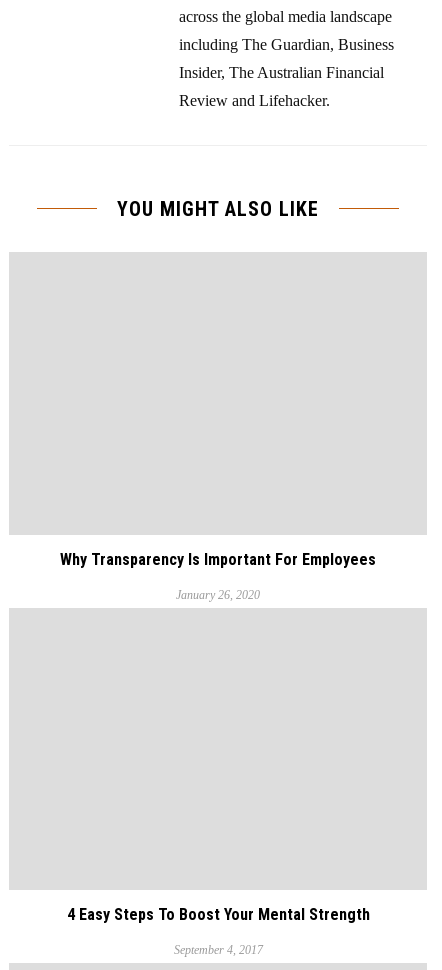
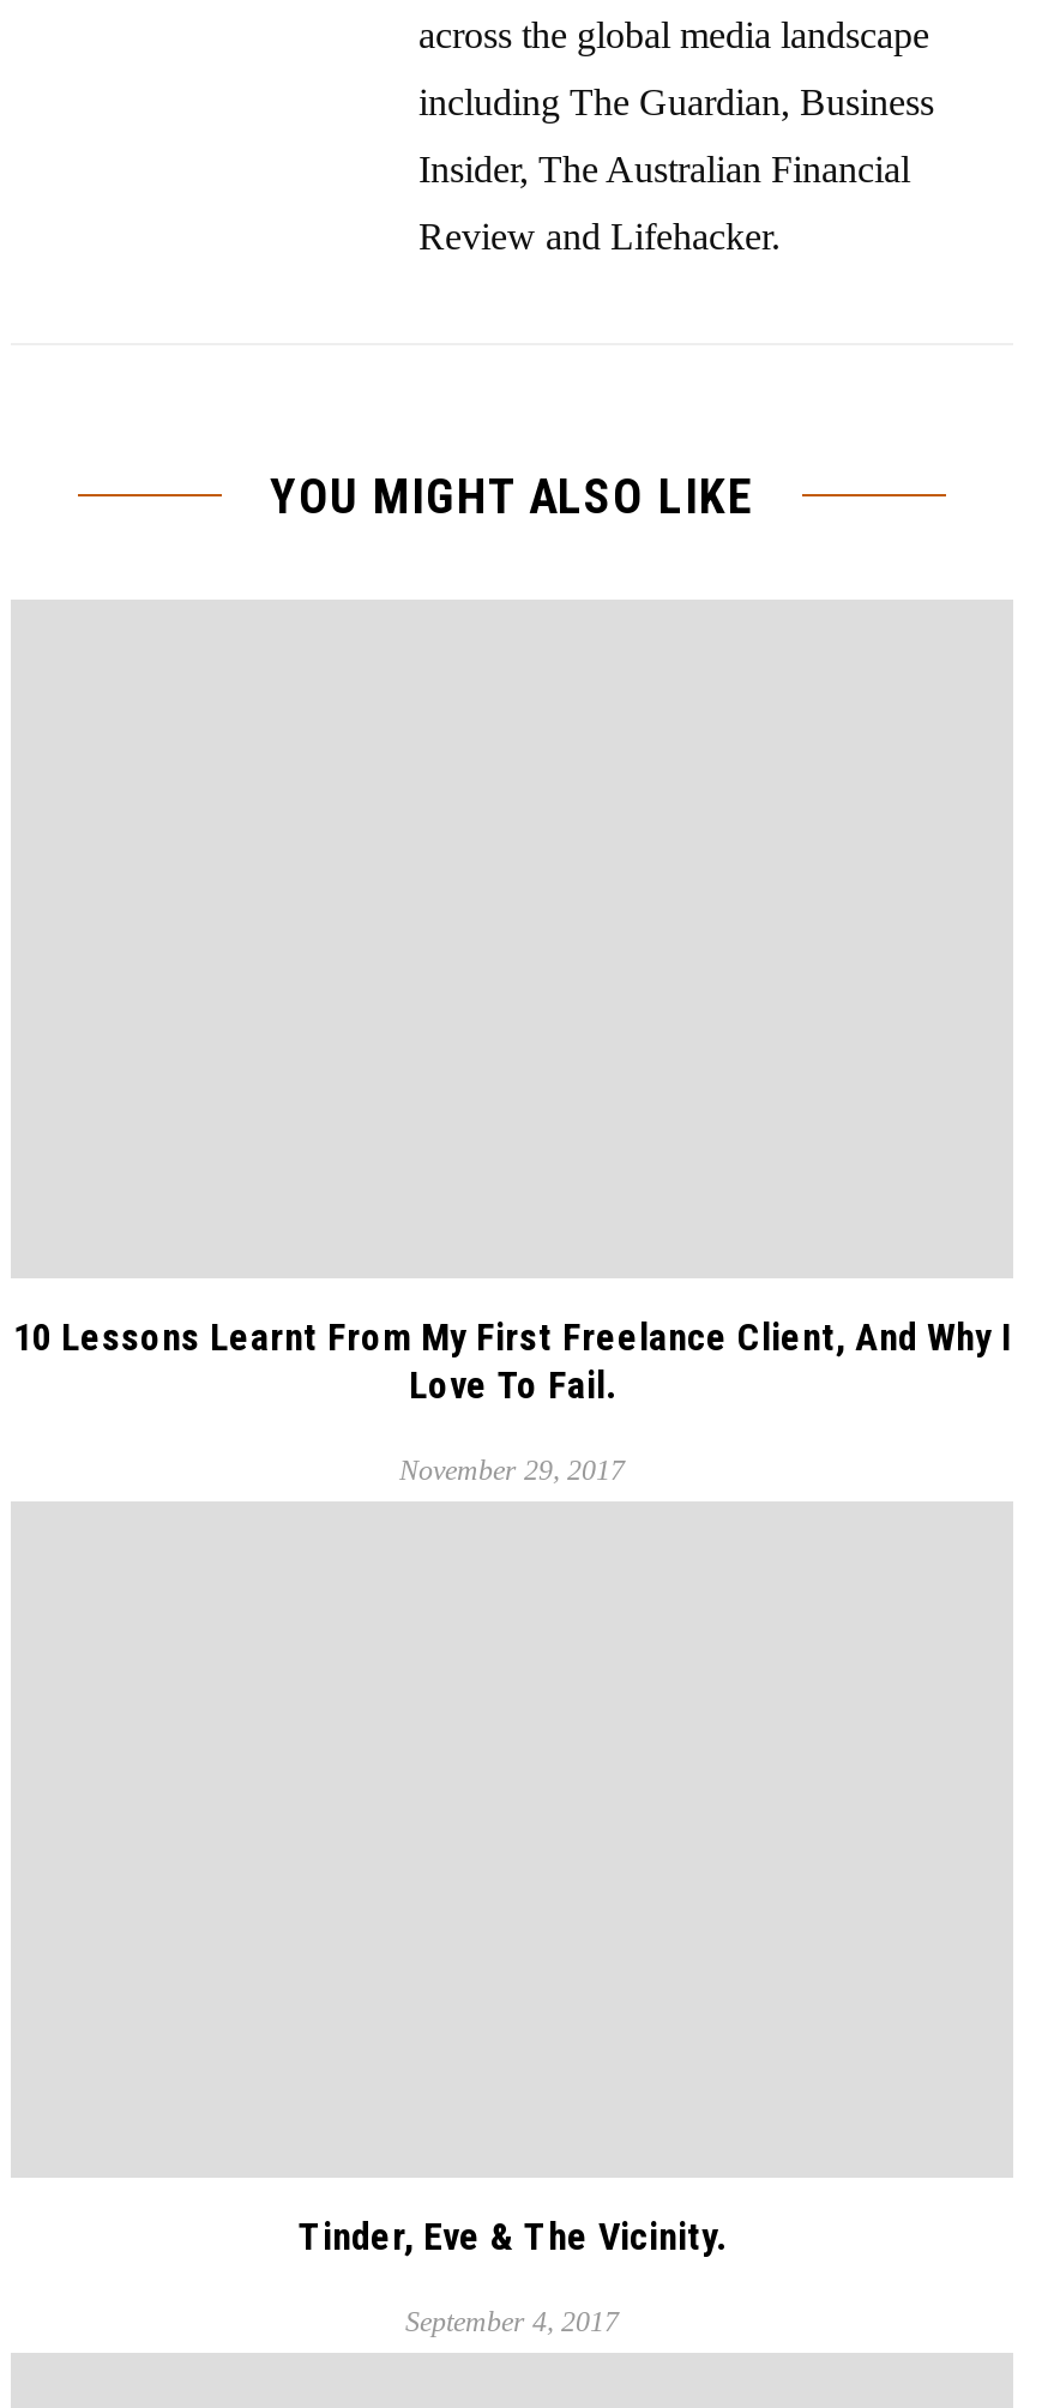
- Why Transparency Is Important For Employees
+ 10 Lessons Learnt From My First Freelance Client, And Why I
+ Love To Fail.

- January 26, 2020
+ November 29, 2017

- 4 Easy Steps To Boost Your Mental Strength
+ Tinder, Eve & The Vicinity.
